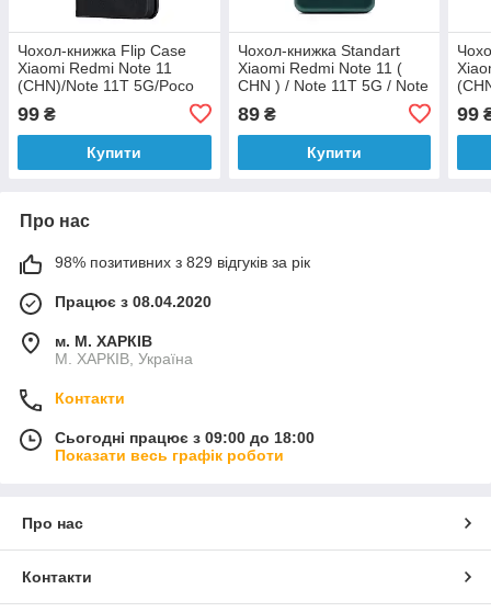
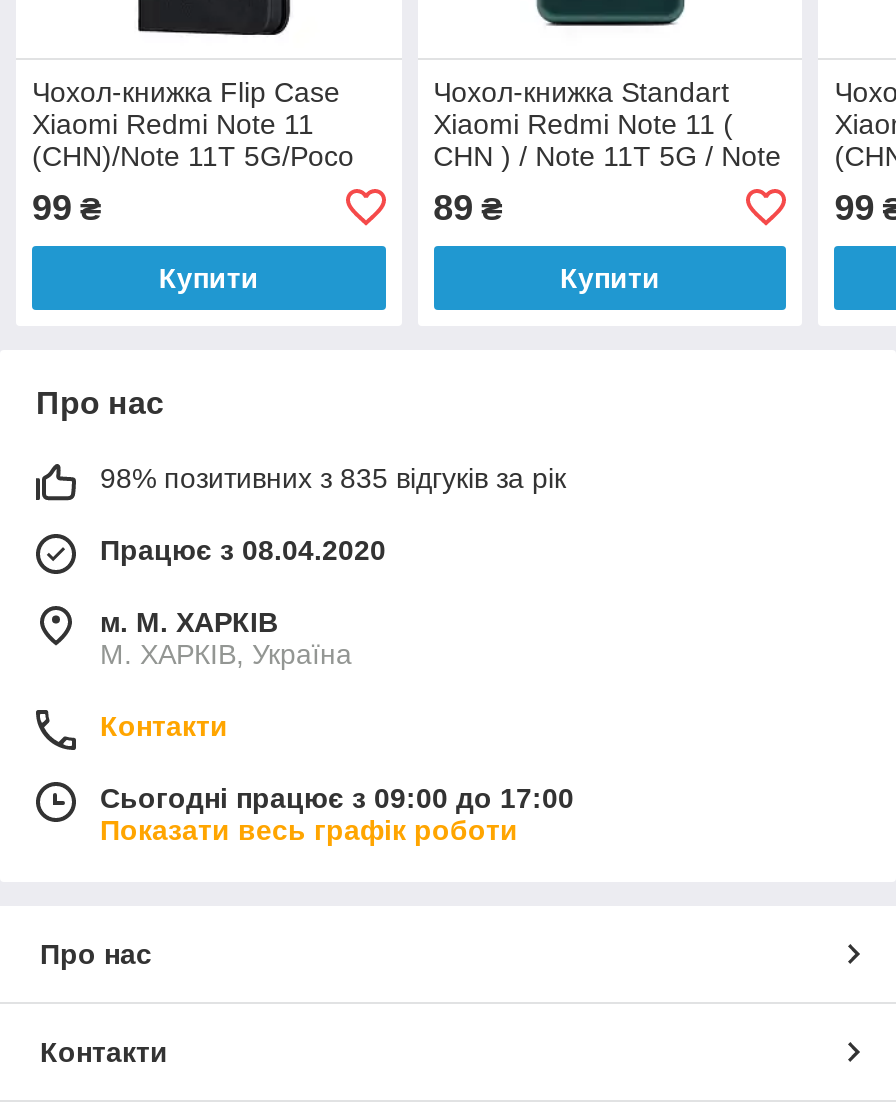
- 98% позитивних з 829 відгуків за рік
+ 98% позитивних з 835 відгуків за рік

- Сьогодні працює з 09:00 до 18:00
+ Сьогодні працює з 09:00 до 17:00
